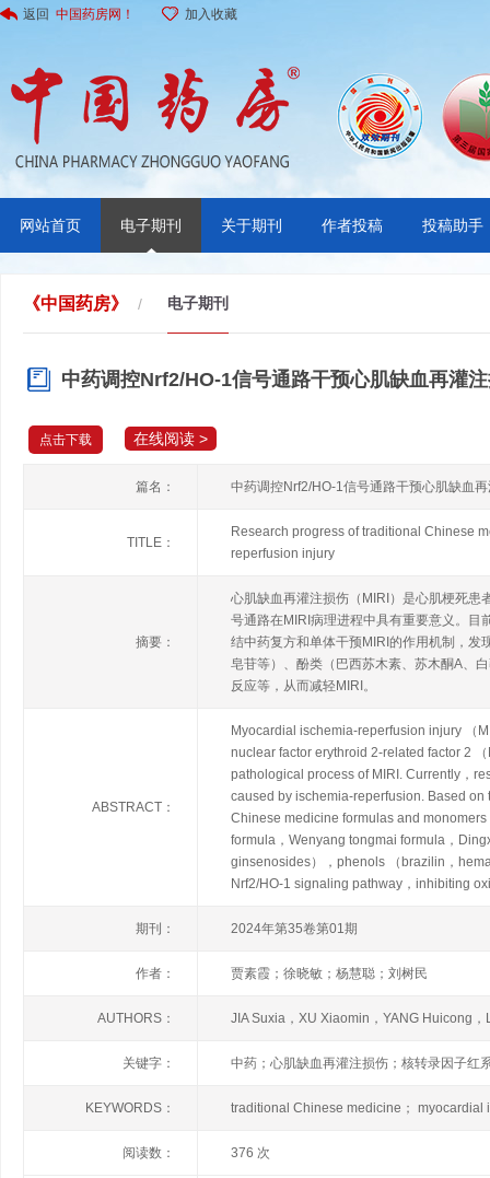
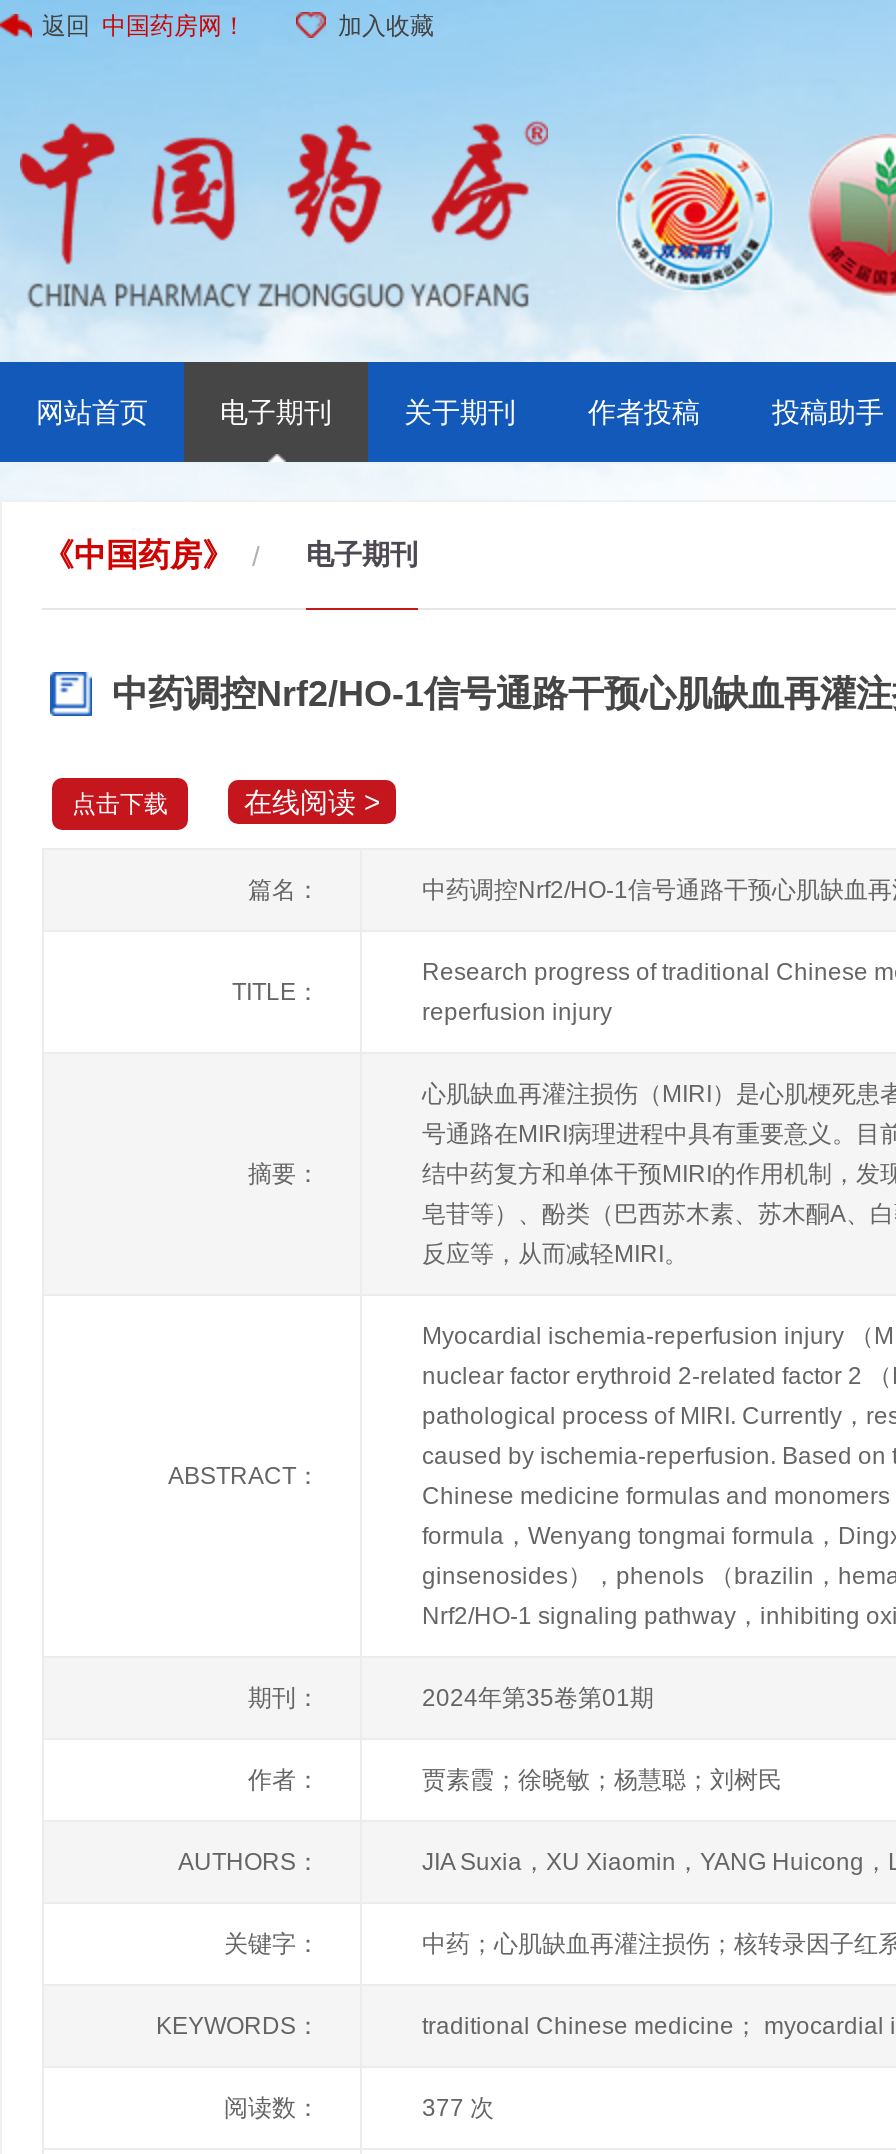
- 376 次
+ 377 次
